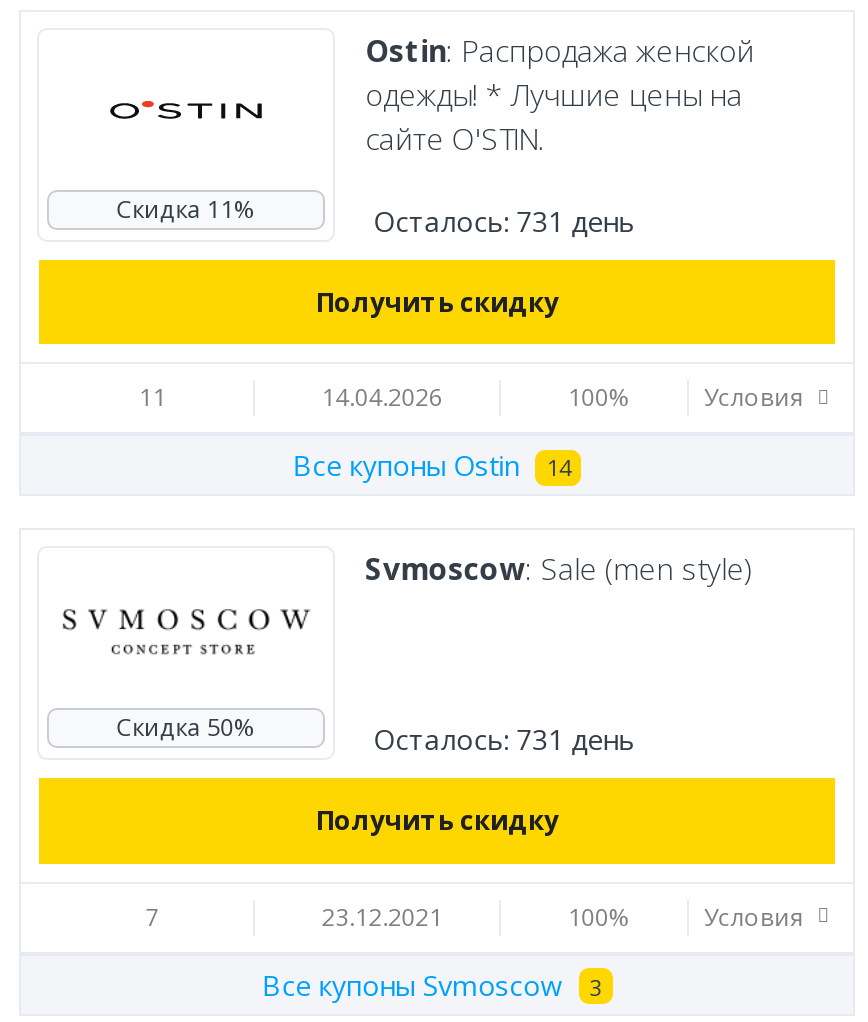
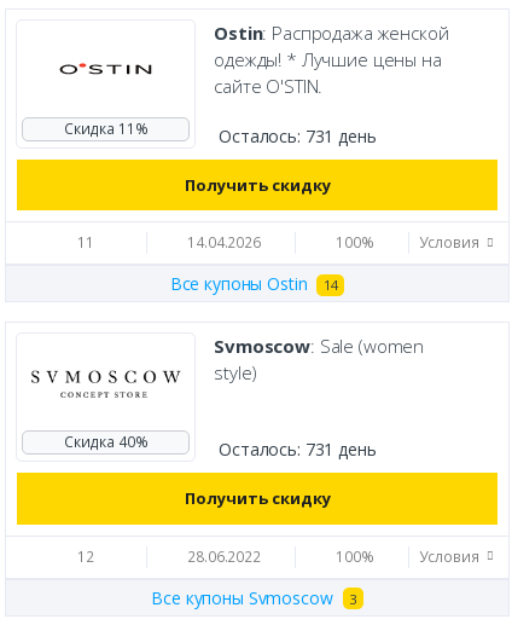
- Svmoscow: Sale (men style)
+ Svmoscow: Sale (women
+ style)

- Скидка 50%
+ Скидка 40%

- 7
+ 12

- 23.12.2021
+ 28.06.2022
